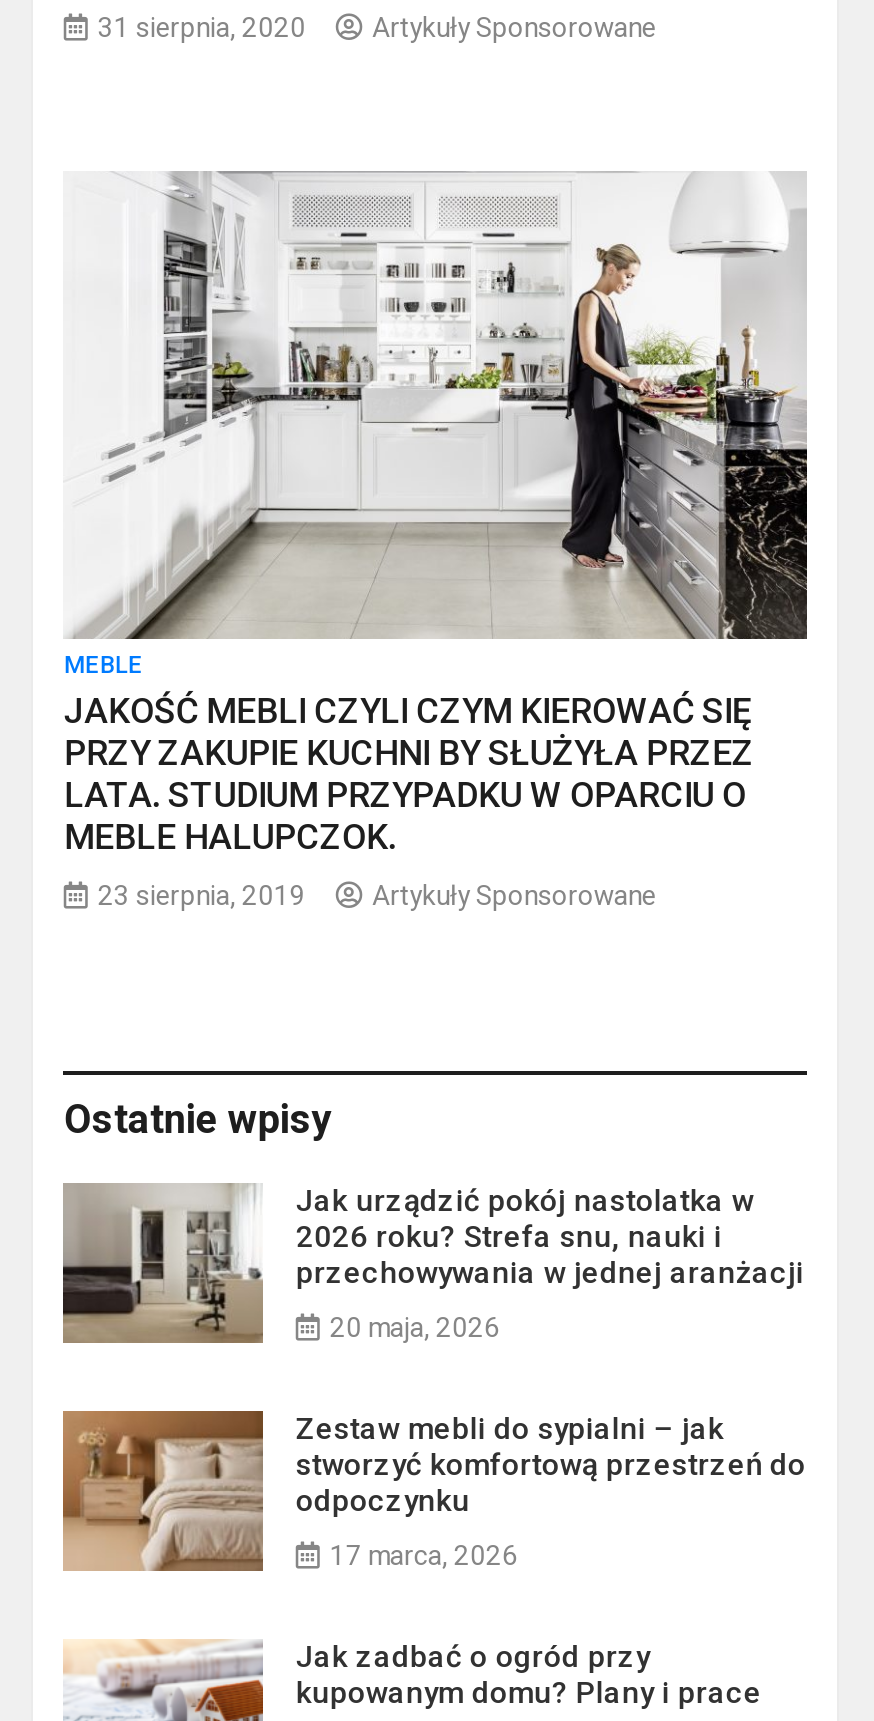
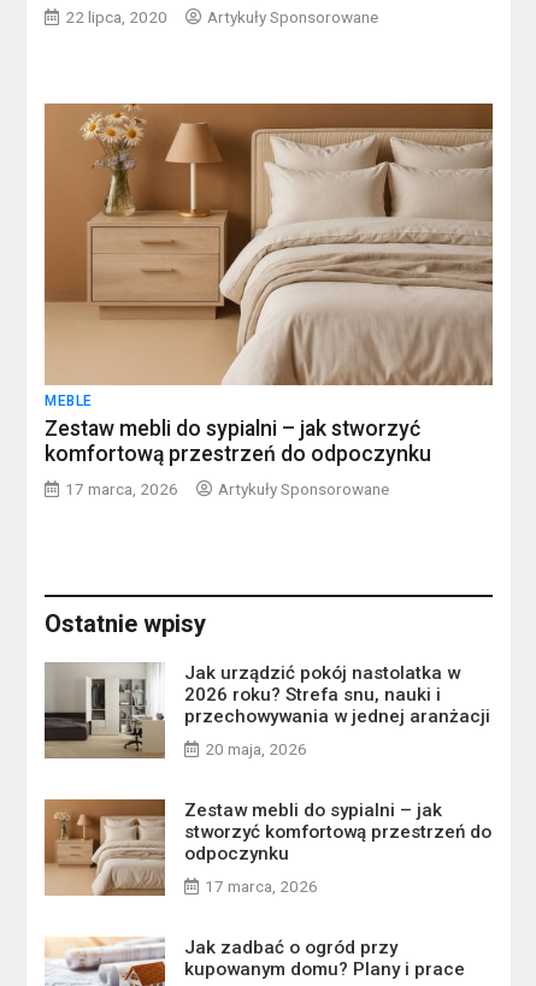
- 31 sierpnia, 2020
+ 22 lipca, 2020

- [image]
- JAKOŚĆ MEBLI CZYLI CZYM KIEROWAĆ SIĘ
- PRZY ZAKUPIE KUCHNI BY SŁUŻYŁA PRZEZ
- LATA. STUDIUM PRZYPADKU W OPARCIU O
- MEBLE HALUPCZOK.
+ [image]
+ Zestaw mebli do sypialni – jak stworzyć
+ komfortową przestrzeń do odpoczynku

- 23 sierpnia, 2019
+ 17 marca, 2026
